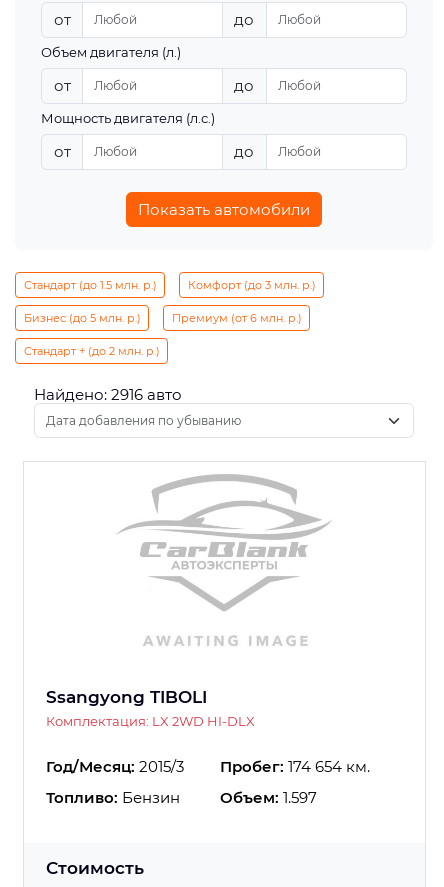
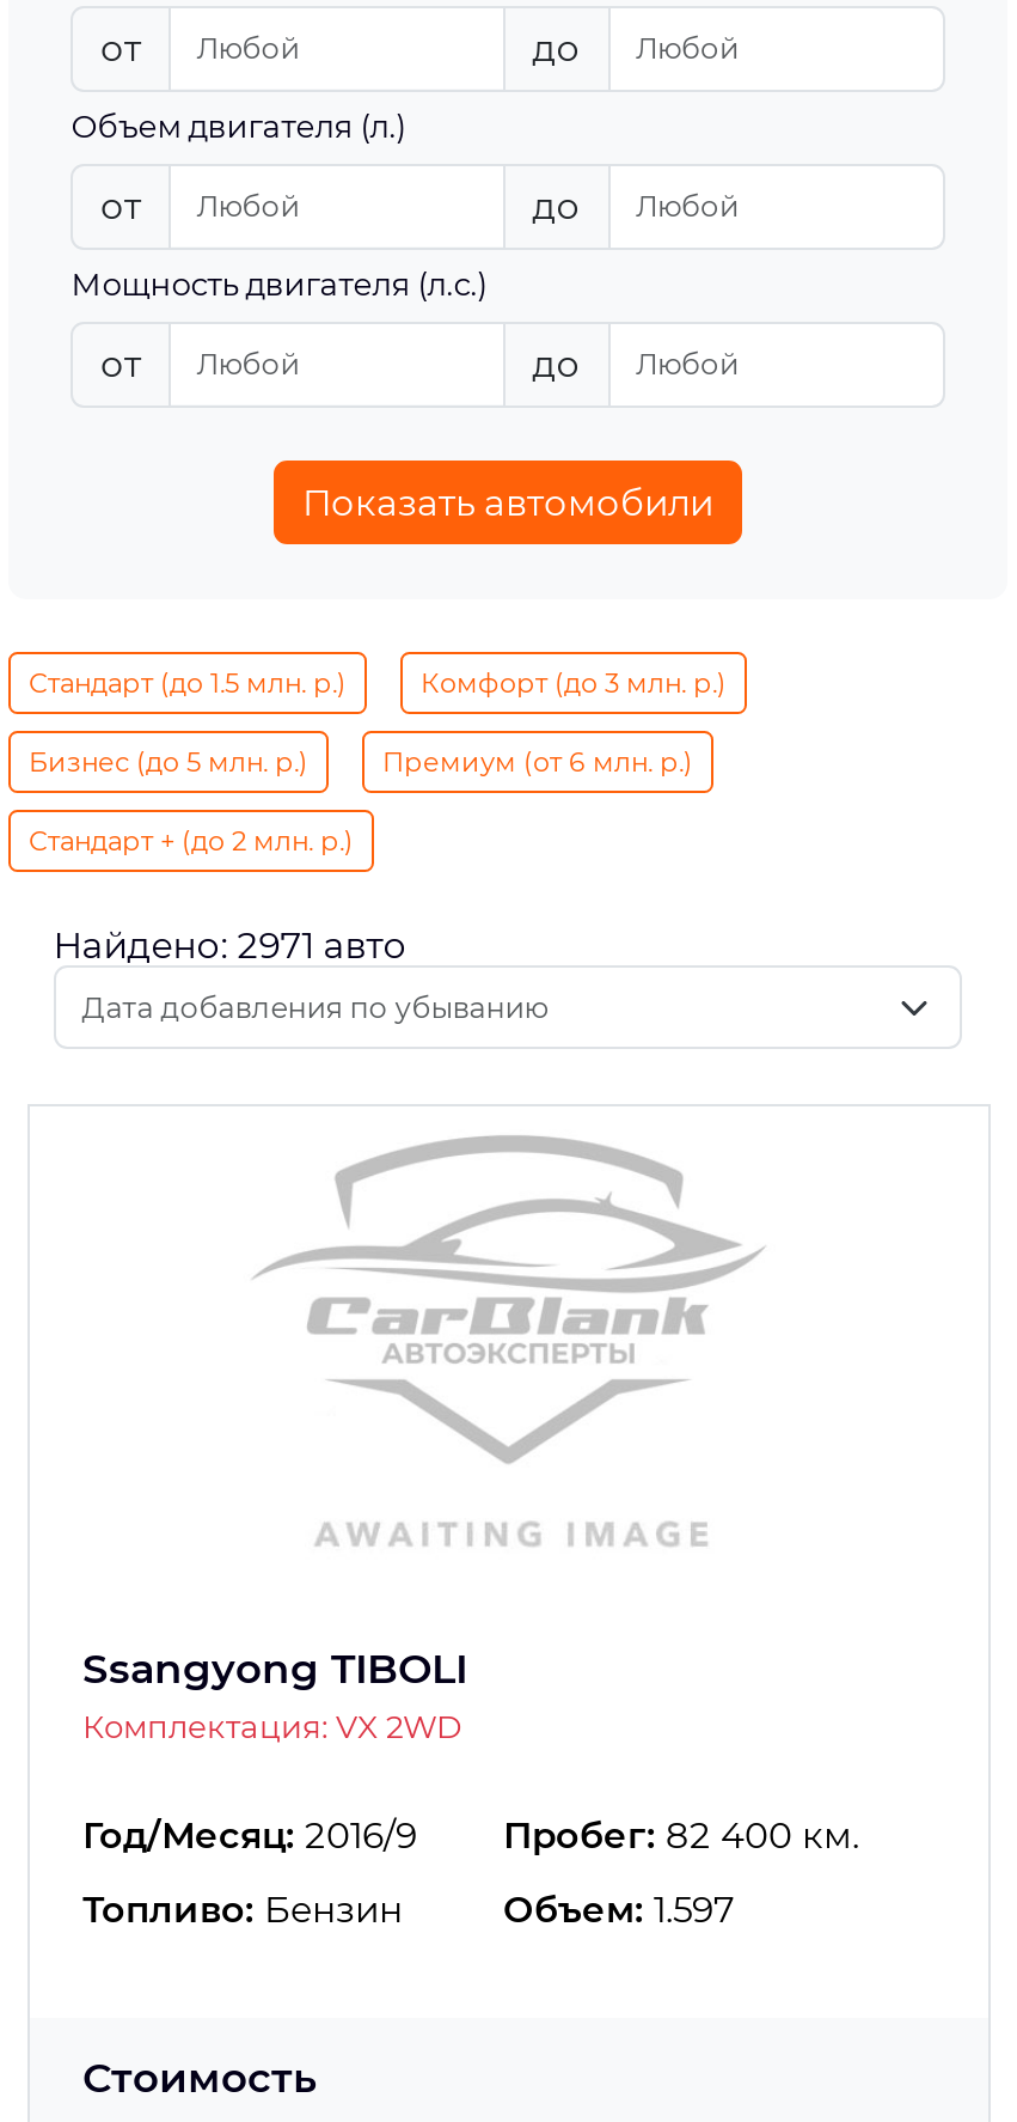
- Найдено: 2916 авто
+ Найдено: 2971 авто

- Комплектация: LX 2WD HI-DLX
+ Комплектация: VX 2WD

- Год/Месяц: 2015/3
- Пробег: 174 654 км.
+ Год/Месяц: 2016/9
+ Пробег: 82 400 км.
